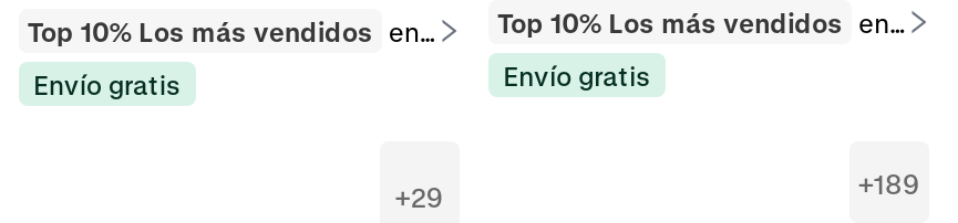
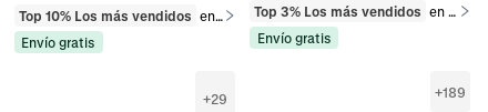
- Top 10% Los más vendidos
+ Top 3% Los más vendidos
